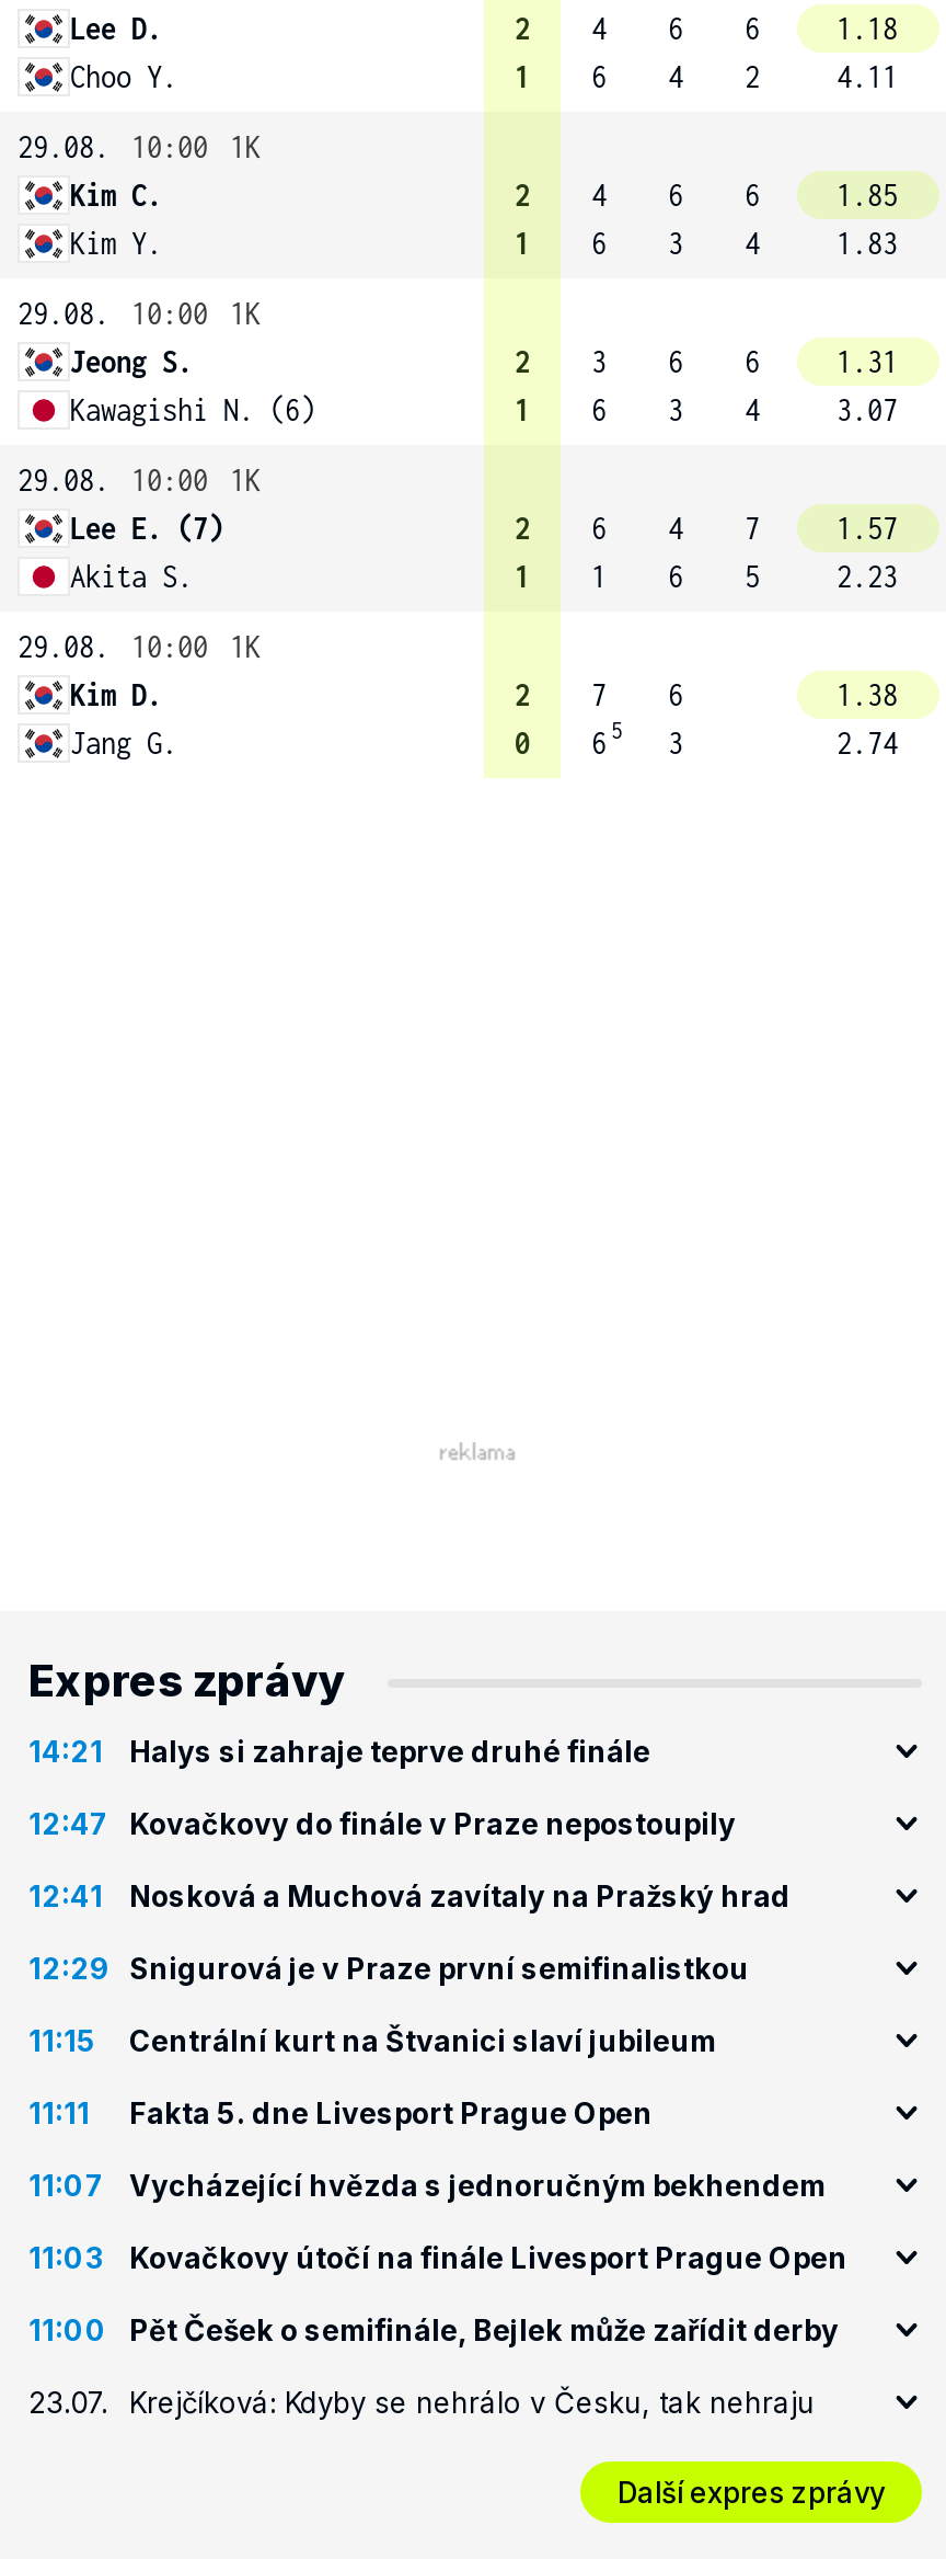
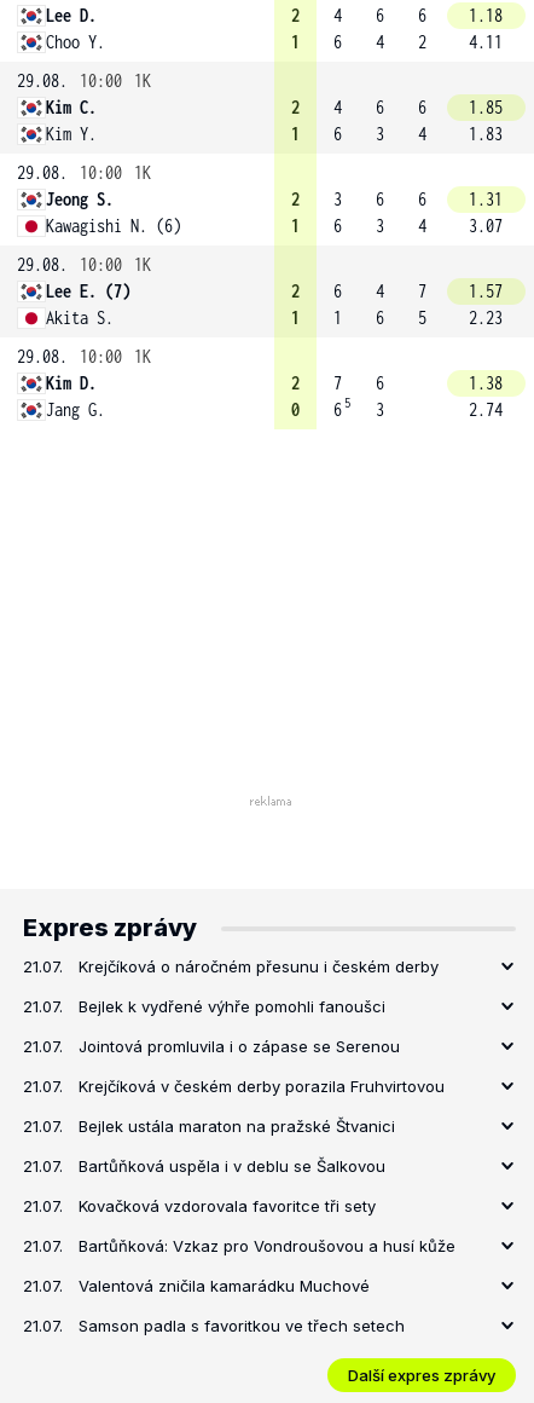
- 14:21
- Halys si zahraje teprve druhé finále
+ 21.07.
+ Krejčíková o náročném přesunu i českém derby

- 12:47 Kovačkovy do finále v Praze nepostoupily
+ 21.07.
+ Bejlek k vydřené výhře pomohli fanoušci

- 12:41
- Nosková a Muchová zavítaly na Pražský hrad
+ 21.07.
+ Jointová promluvila i o zápase se Serenou

- 12:29 Snigurová je v Praze první semifinalistkou
+ 21.07.
+ Krejčíková v českém derby porazila Fruhvirtovou

- 11:15
- Centrální kurt na Štvanici slaví jubileum
+ 21.07.
+ Bejlek ustála maraton na pražské Štvanici

- 11:11
- Fakta 5. dne Livesport Prague Open
+ 21.07.
+ Bartůňková uspěla i v deblu se Šalkovou

- 11:07
- Vycházející hvězda s jednoručným bekhendem
+ 21.07.
+ Kovačková vzdorovala favoritce tři sety

- 11:03
- Kovačkovy útočí na finále Livesport Prague Open
+ 21.07.
+ Bartůňková: Vzkaz pro Vondroušovou a husí kůže

- 11:00
- Pět Češek o semifinále, Bejlek může zařídit derby
+ 21.07.
+ Valentová zničila kamarádku Muchové

- 23.07.
- Krejčíková: Kdyby se nehrálo v Česku, tak nehraju
+ 21.07.
+ Samson padla s favoritkou ve třech setech
